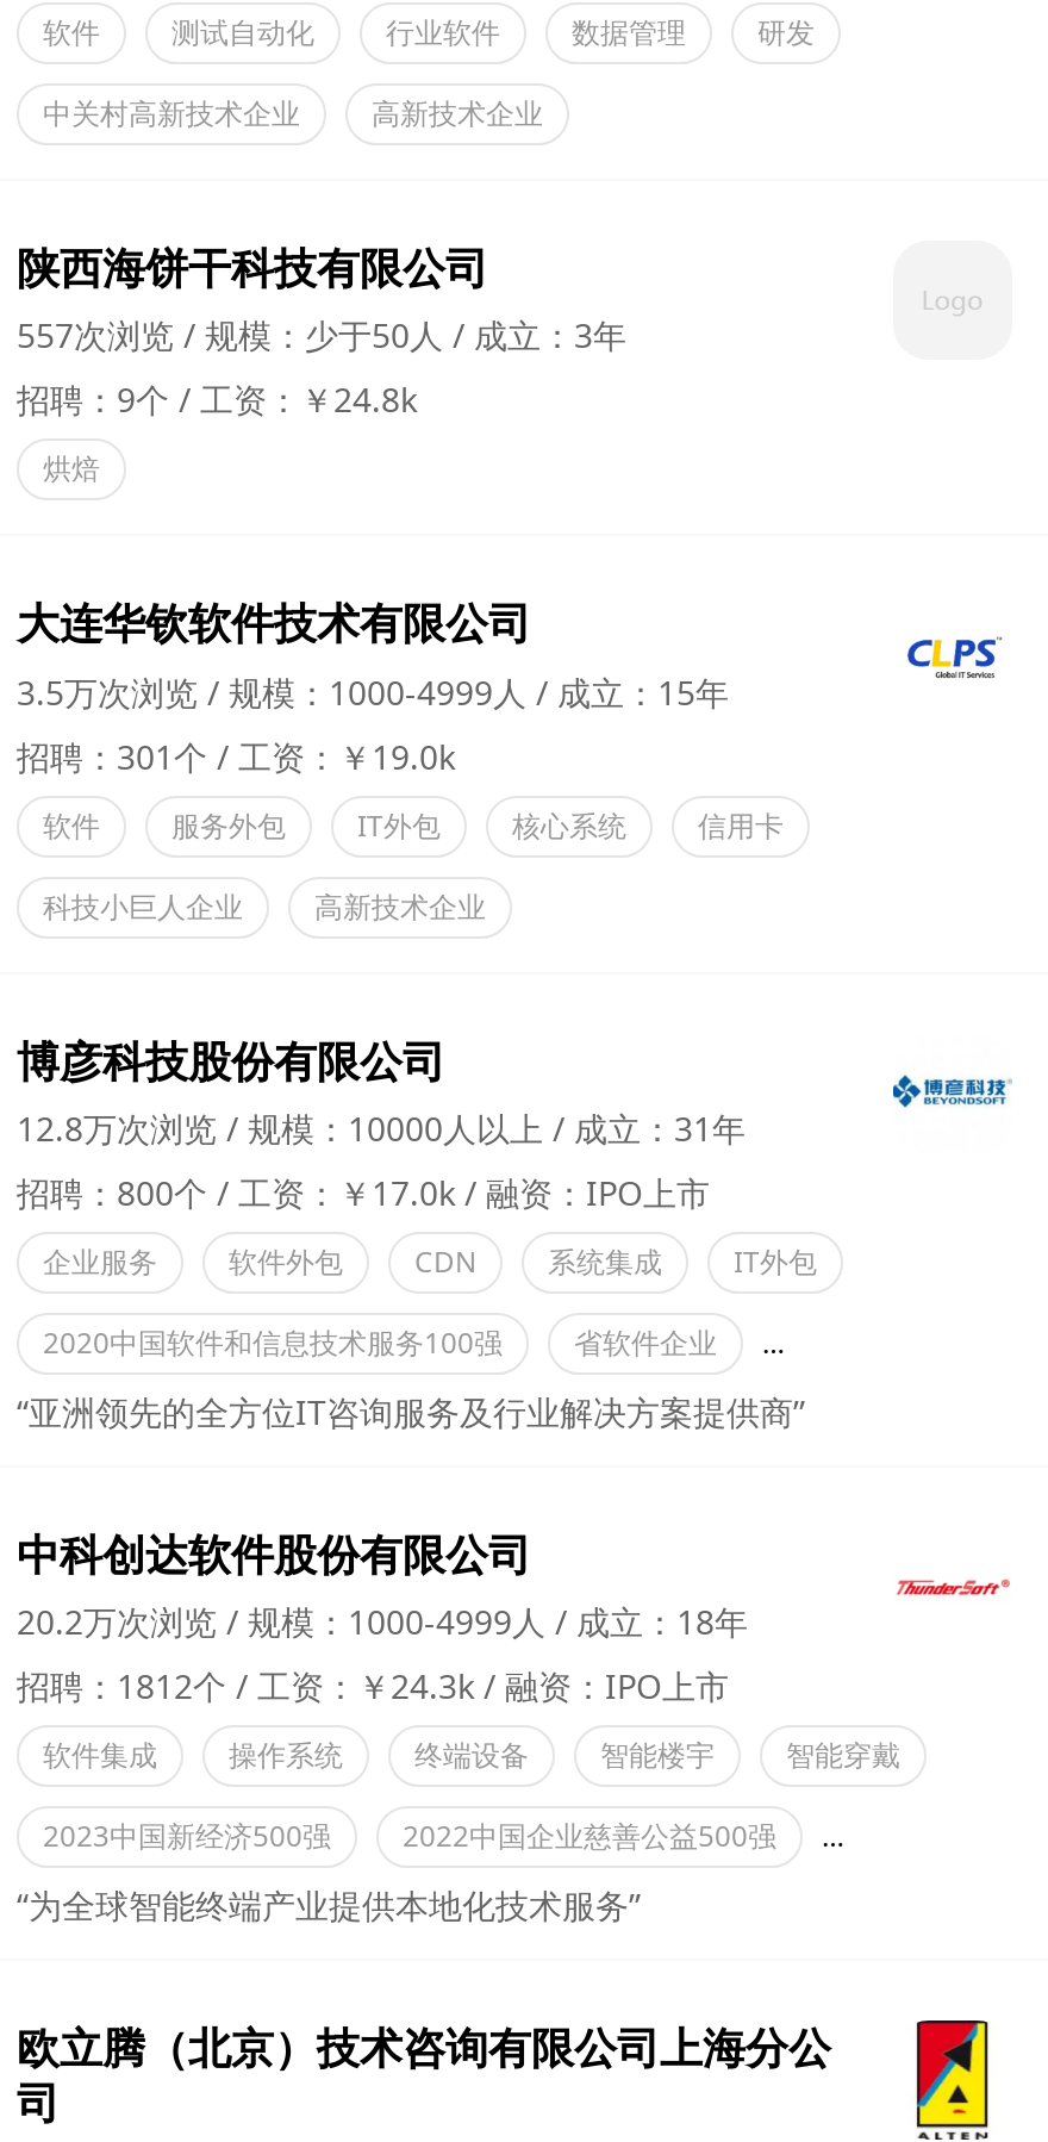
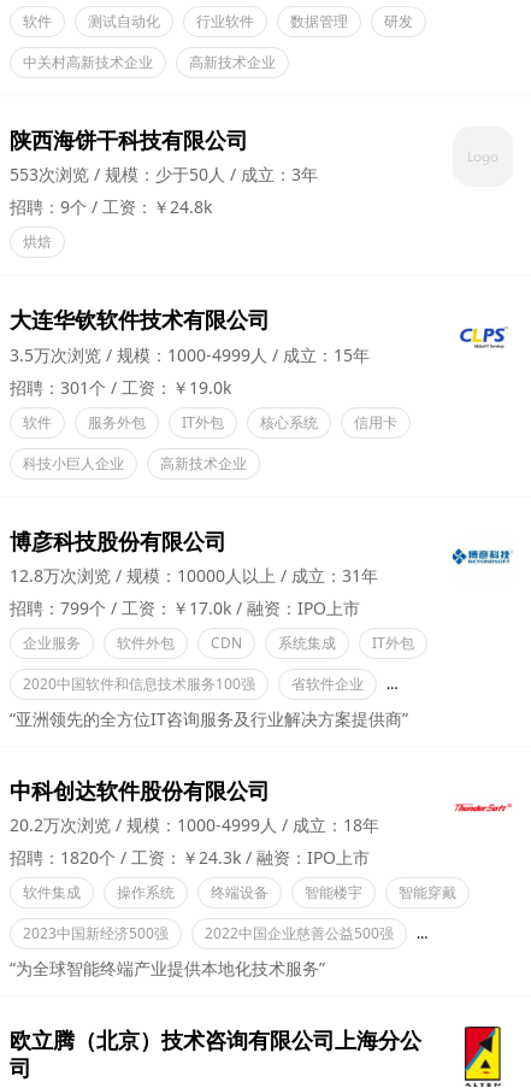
- 557次浏览 规模：少于50人 成立：3年
+ 553次浏览 规模：少于50人 成立：3年

- 招聘：800个 工资：￥17.0k 融资：IPO上市
+ 招聘：799个 工资：￥17.0k 融资：IPO上市

- 招聘：1812个 工资：￥24.3k 融资：IPO上市
+ 招聘：1820个 工资：￥24.3k 融资：IPO上市
